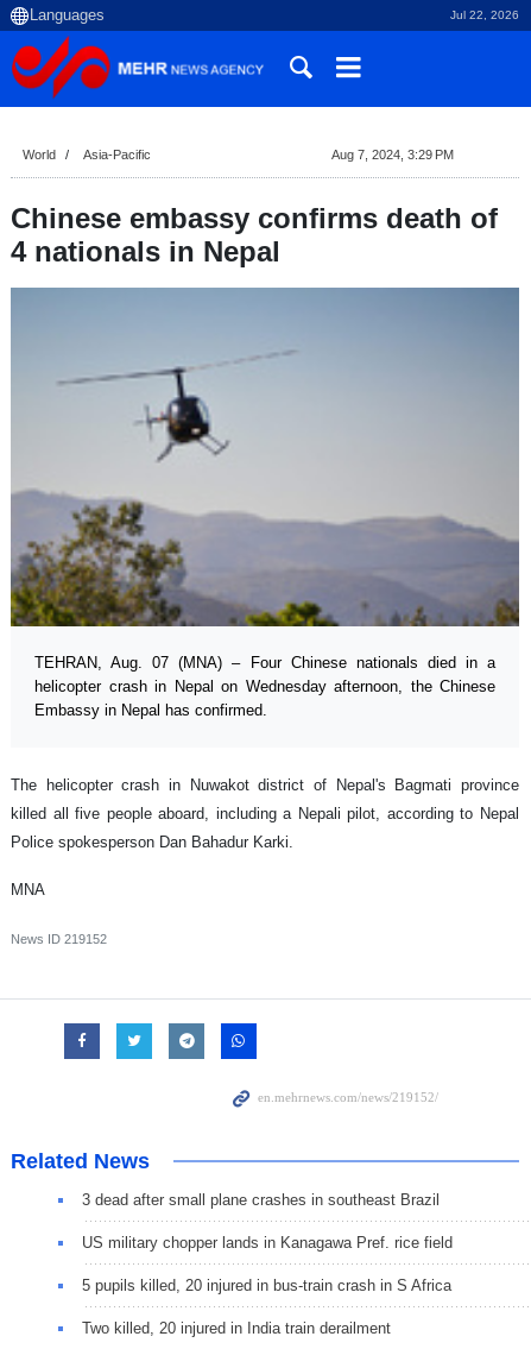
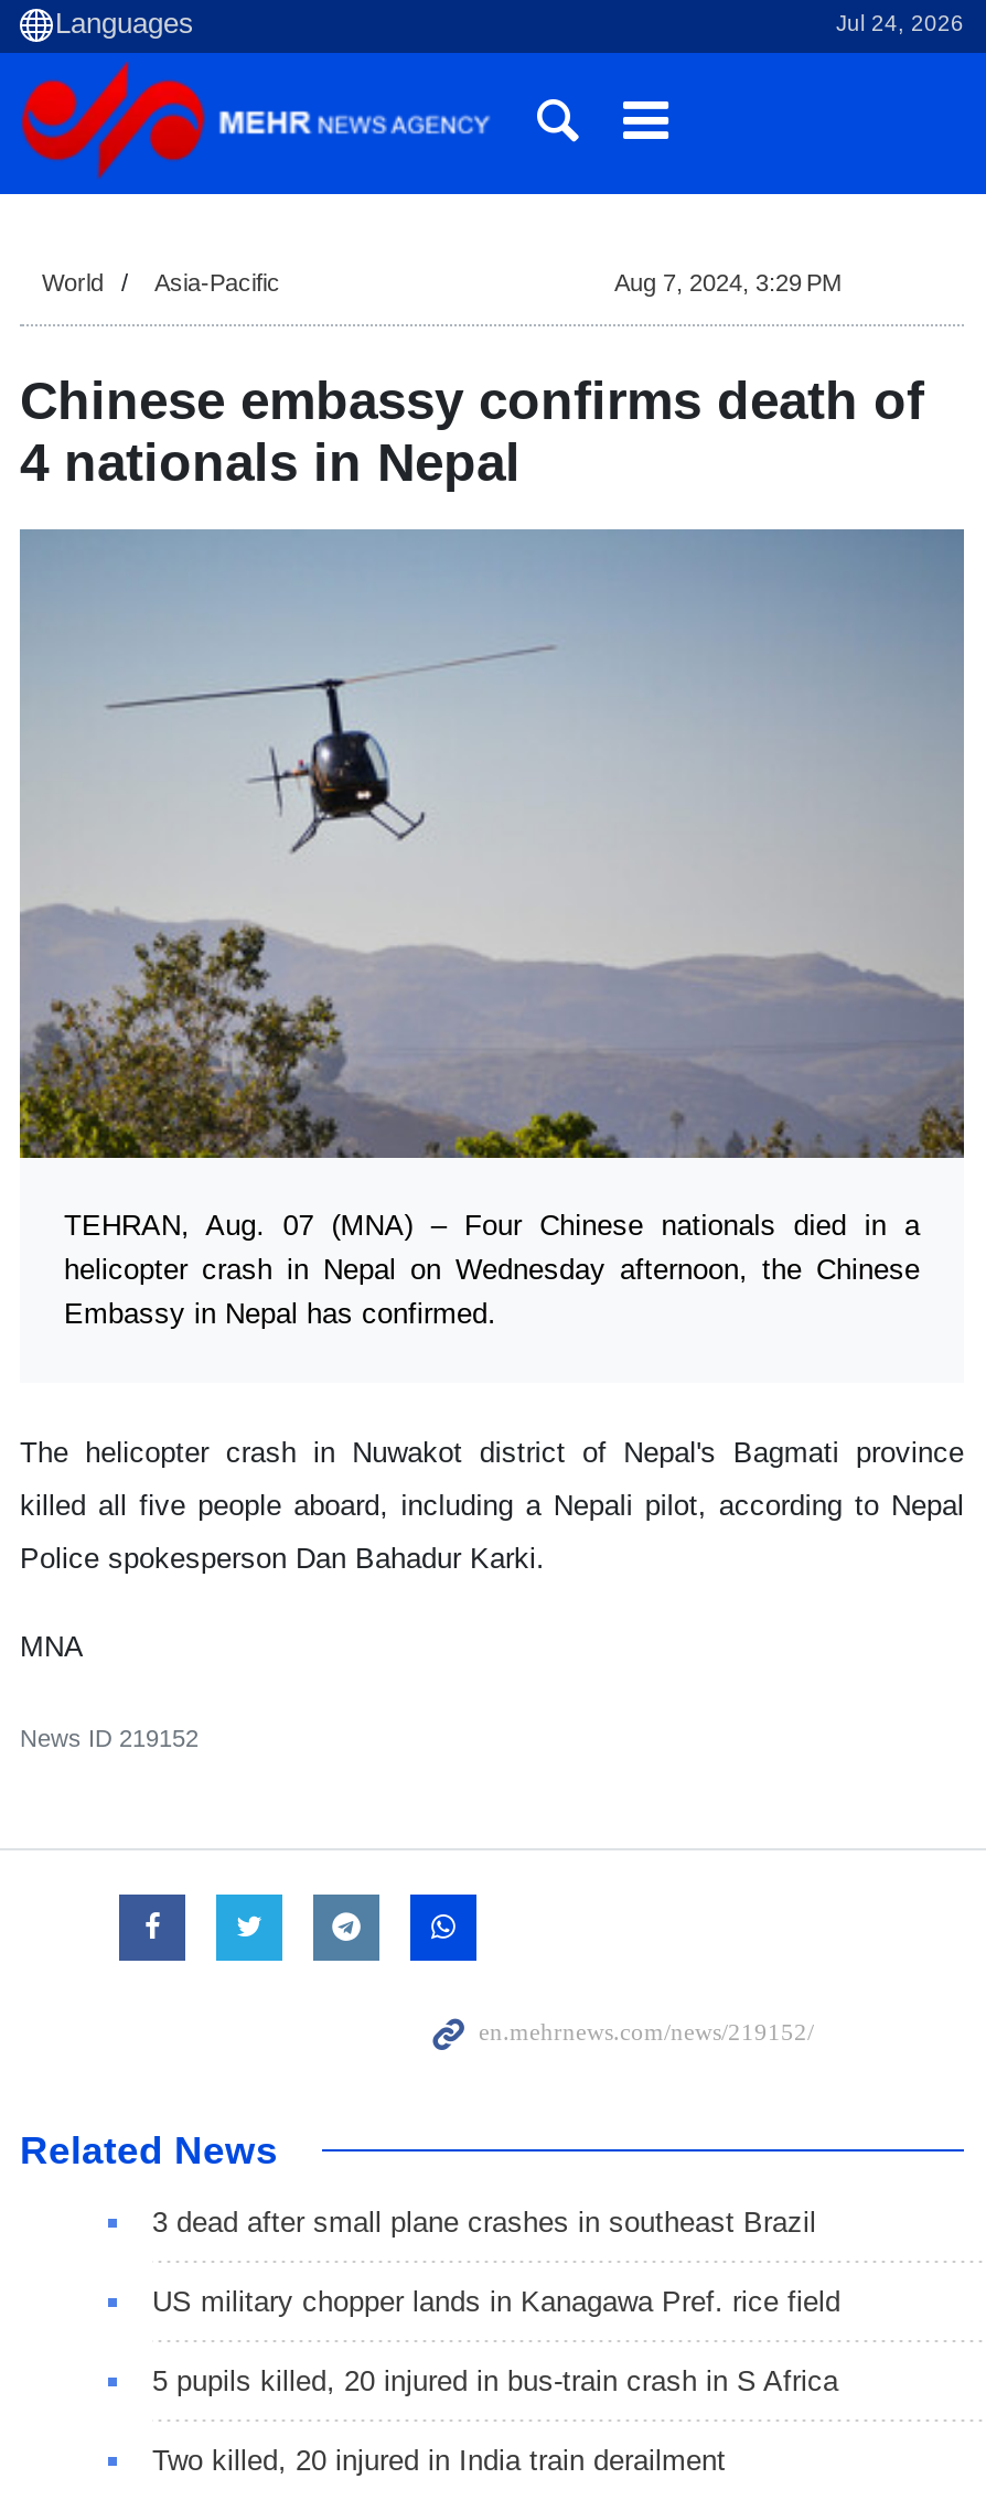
- Jul 22, 2026
+ Jul 24, 2026
